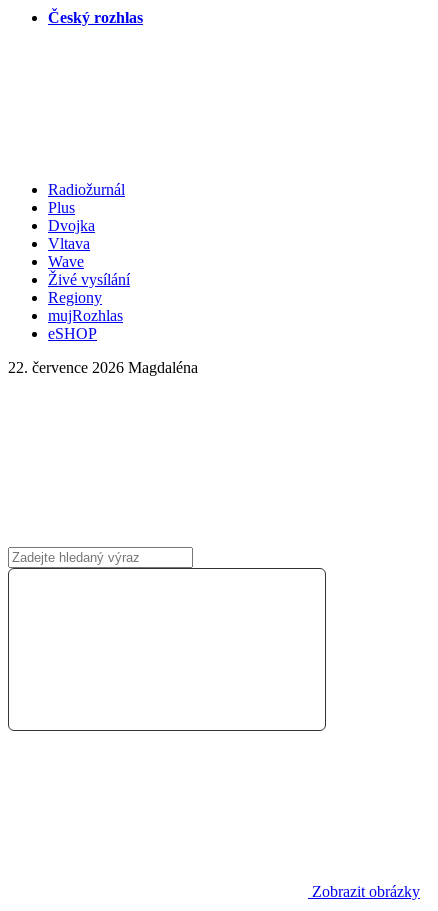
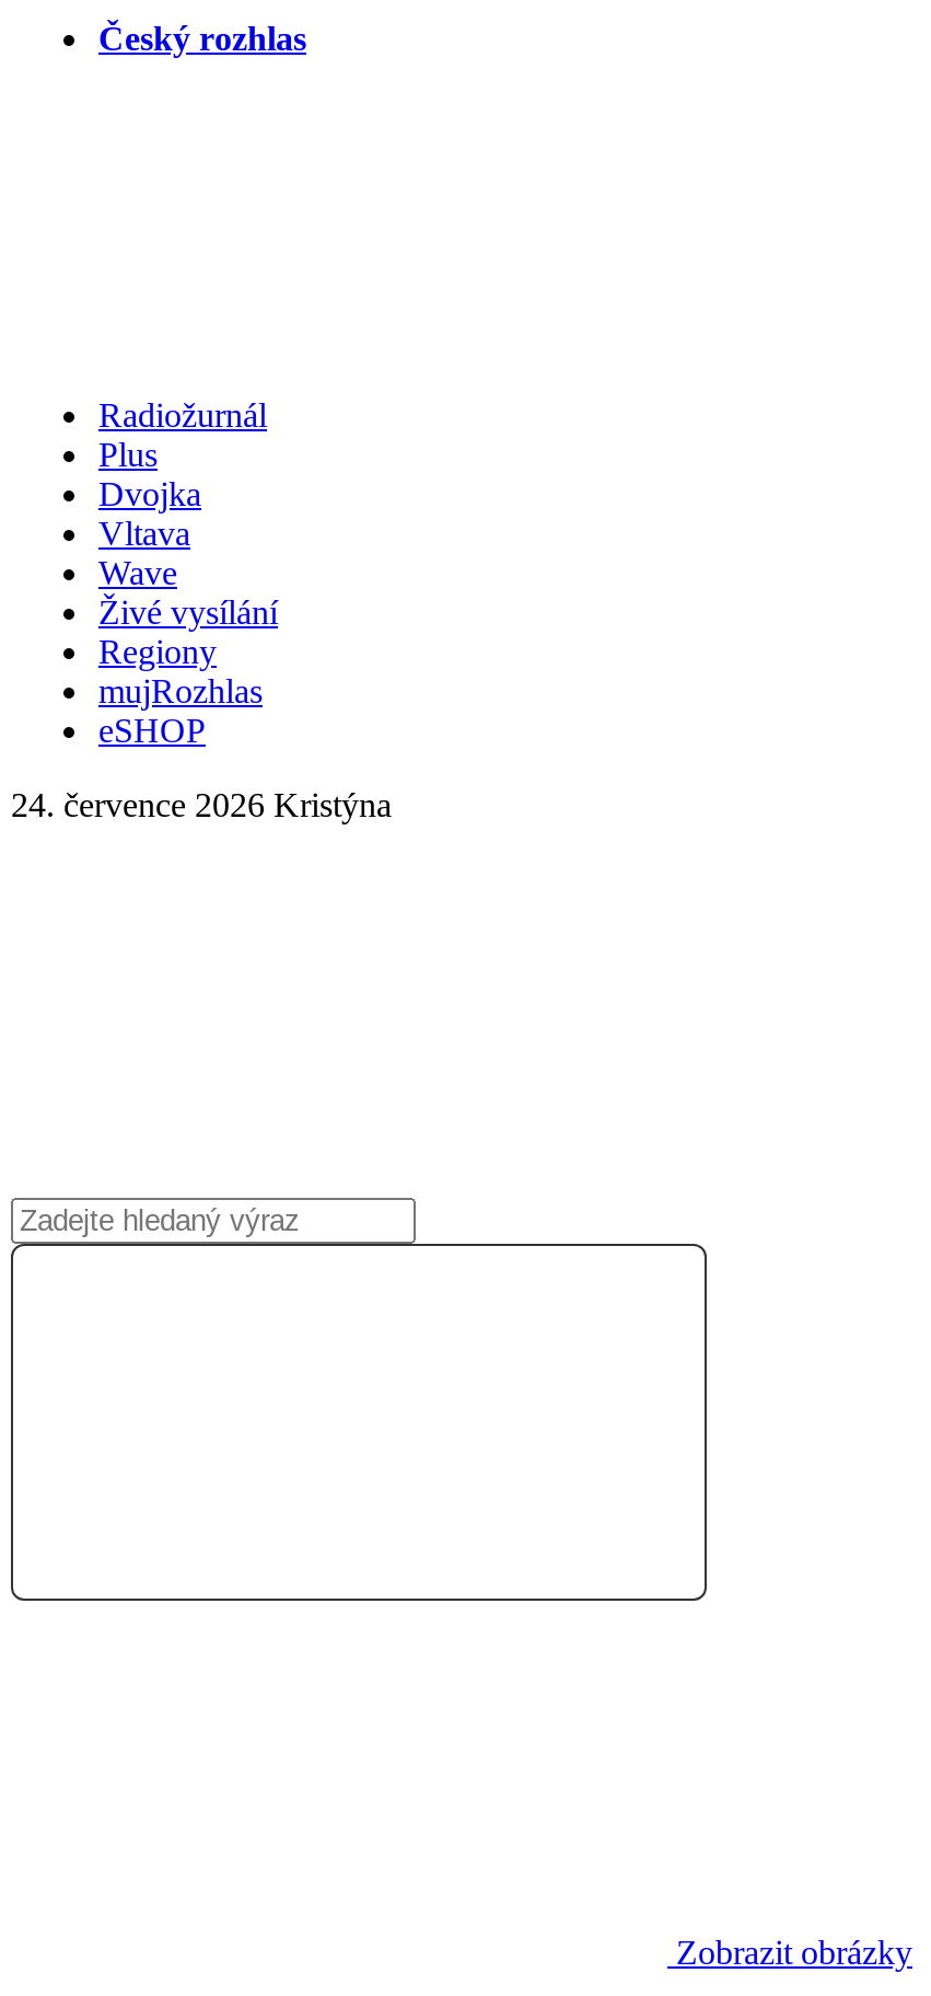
- 22. července 2026 Magdaléna
+ 24. července 2026 Kristýna
